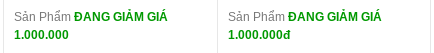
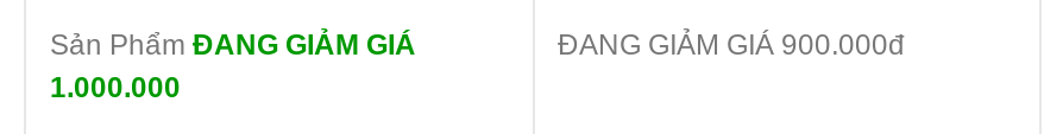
- Sản Phẩm ĐANG GIẢM GIÁ
- 1.000.000đ
+ ĐANG GIẢM GIÁ 900.000đ
